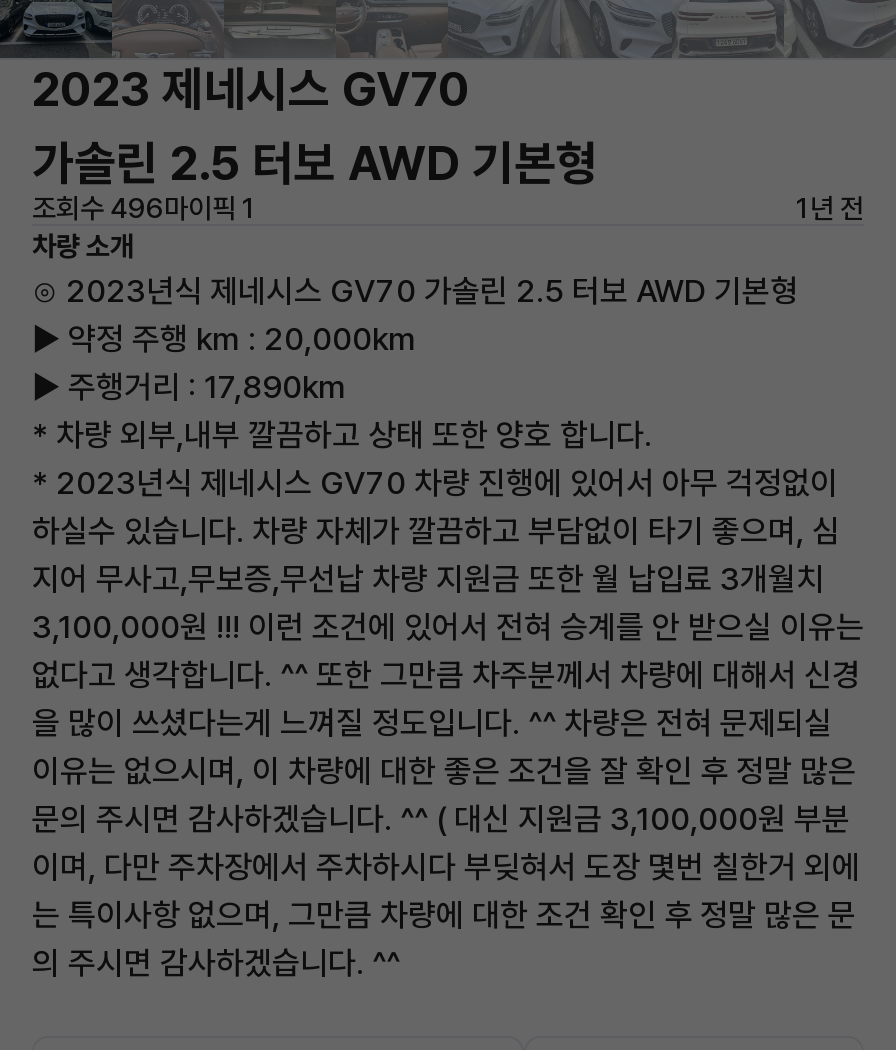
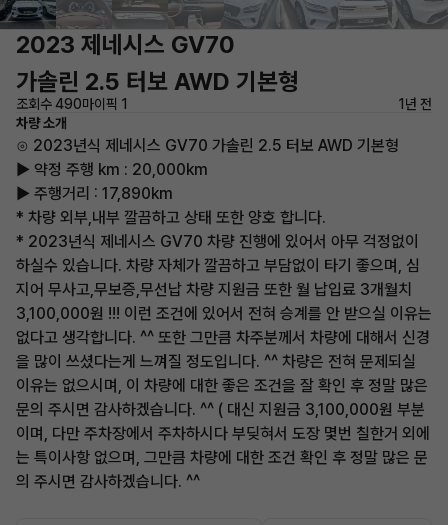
- 조회수 496마이픽 1
+ 조회수 490마이픽 1
